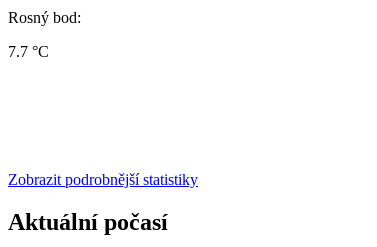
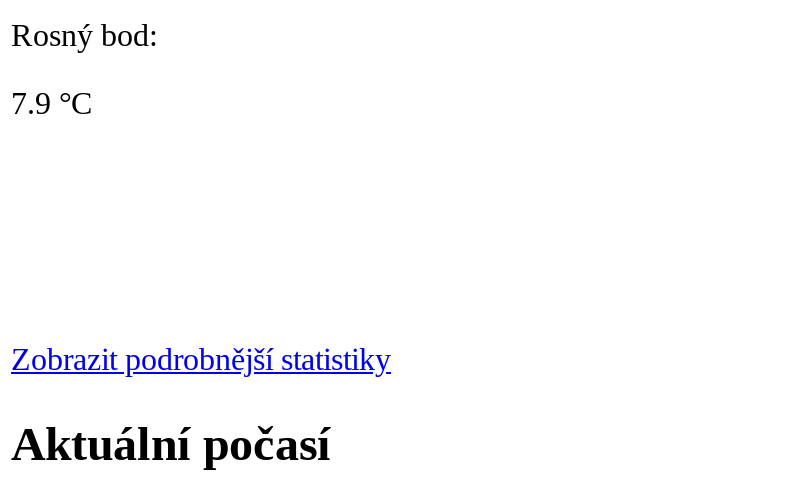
- 7.7 °C
+ 7.9 °C
